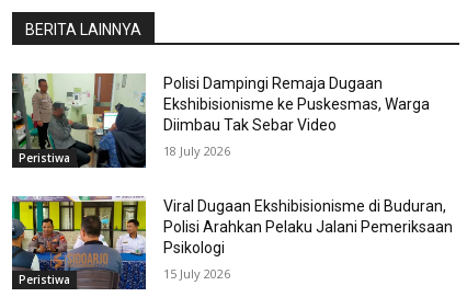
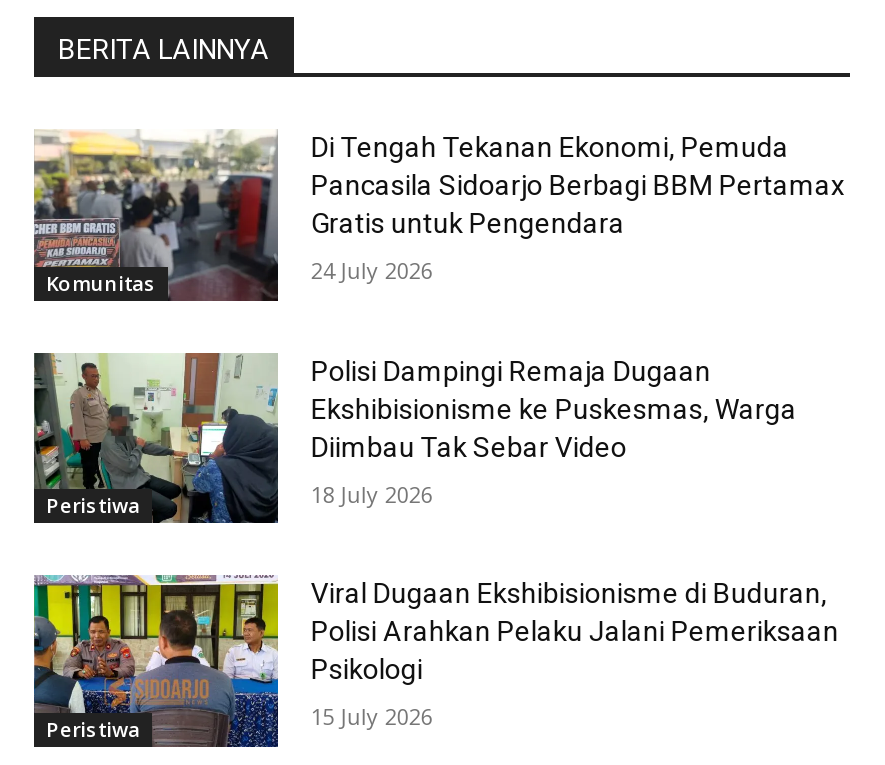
+ [image]
+ Komunitas

+ Di Tengah Tekanan Ekonomi, Pemuda
+ Pancasila Sidoarjo Berbagi BBM Pertamax
+ Gratis untuk Pengendara
+ 24 July 2026
